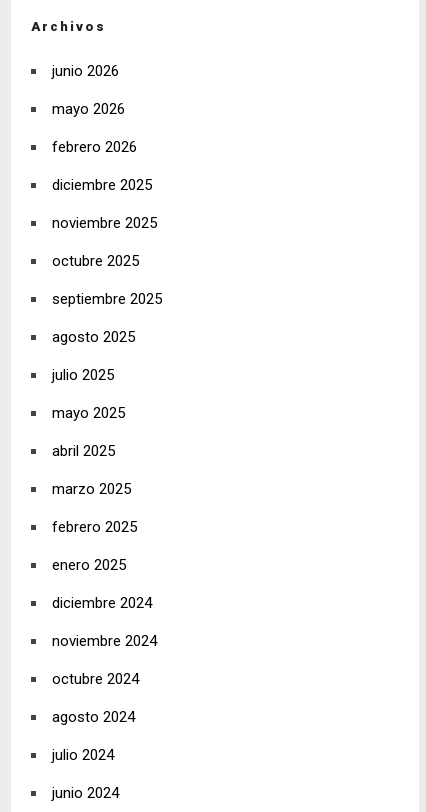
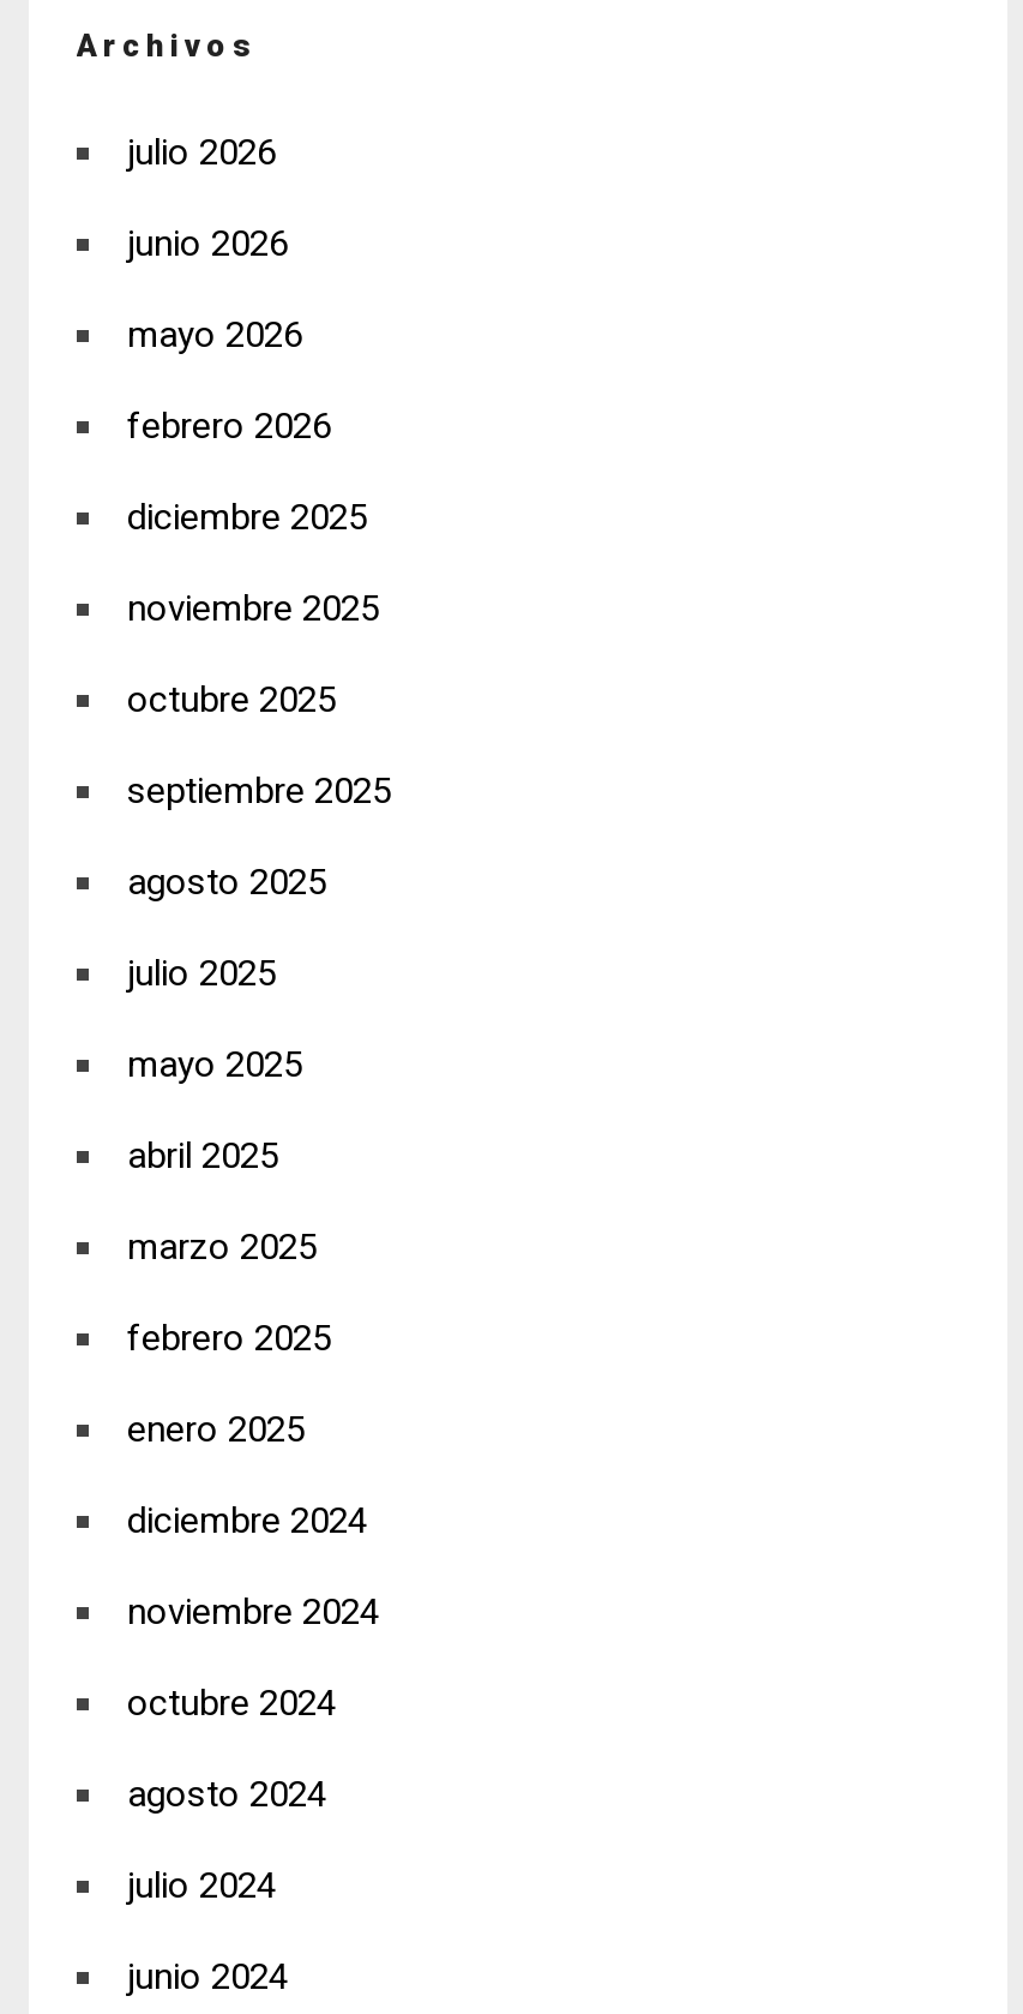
+ julio 2026
